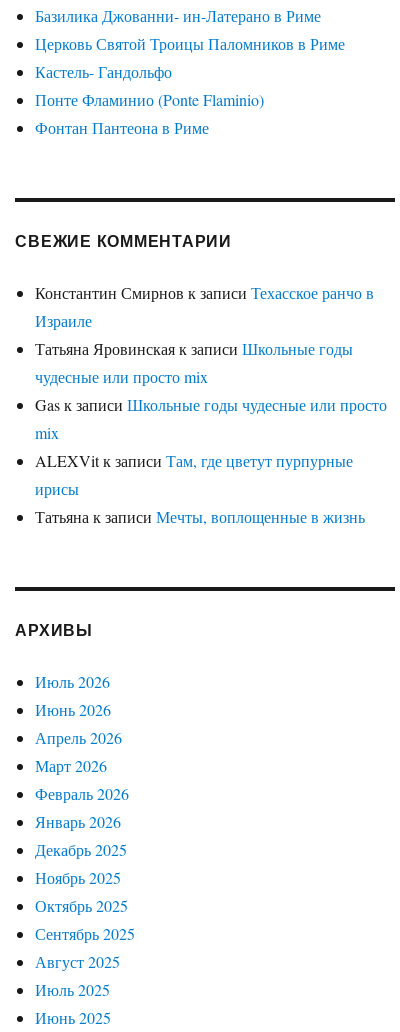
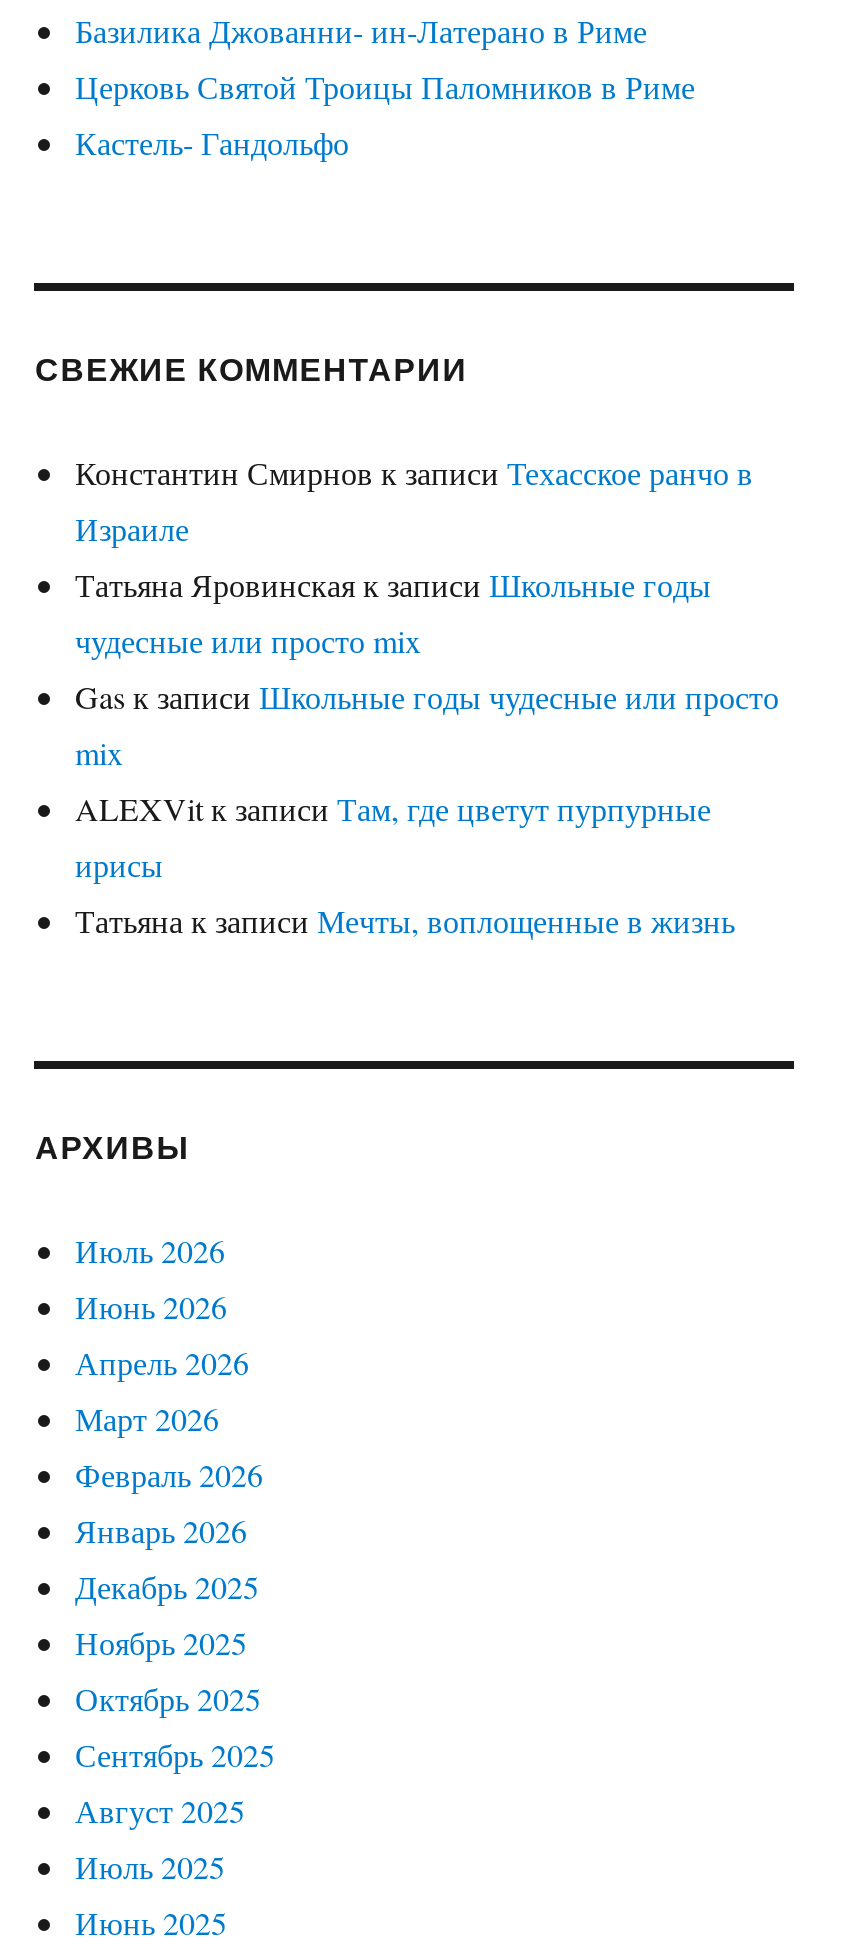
- Понте Фламинио (Ponte Flaminio)
- Фонтан Пантеона в Риме
